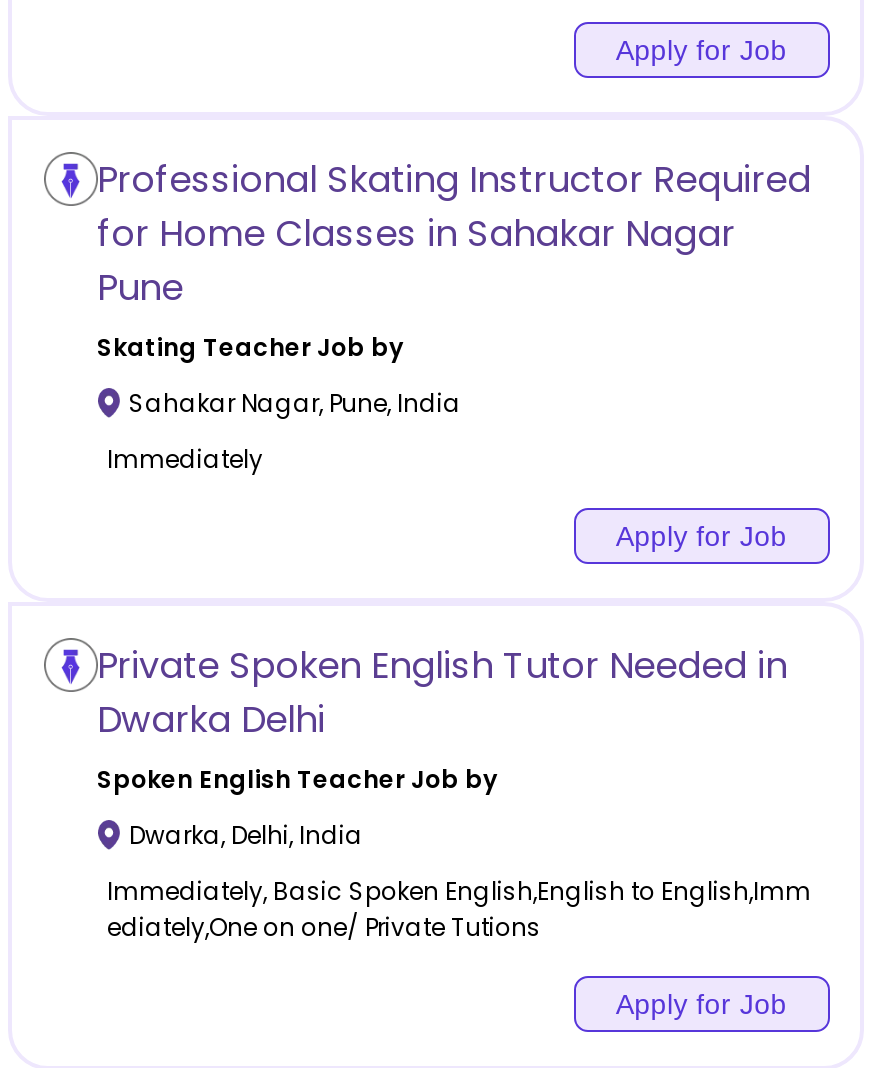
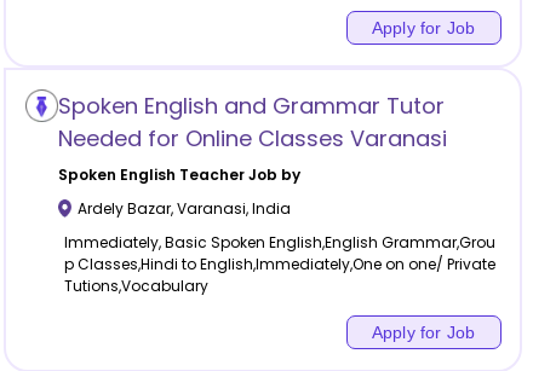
- Professional Skating Instructor Required
- for Home Classes in Sahakar Nagar
- Pune
- Skating Teacher Job by
- Sahakar Nagar, Pune, India
- Immediately
- Apply for Job
- Private Spoken English Tutor Needed in
- Dwarka Delhi
+ Spoken English and Grammar Tutor
+ Needed for Online Classes Varanasi

moved up: Spoken English Teacher Job by

- Dwarka, Delhi, India
+ Ardely Bazar, Varanasi, India

- Immediately, Basic Spoken English,English to English,Imm
- ediately,One on one/ Private Tutions
+ Immediately, Basic Spoken English,English Grammar,Grou
+ p Classes,Hindi to English,Immediately,One on one/ Private
+ Tutions,Vocabulary
